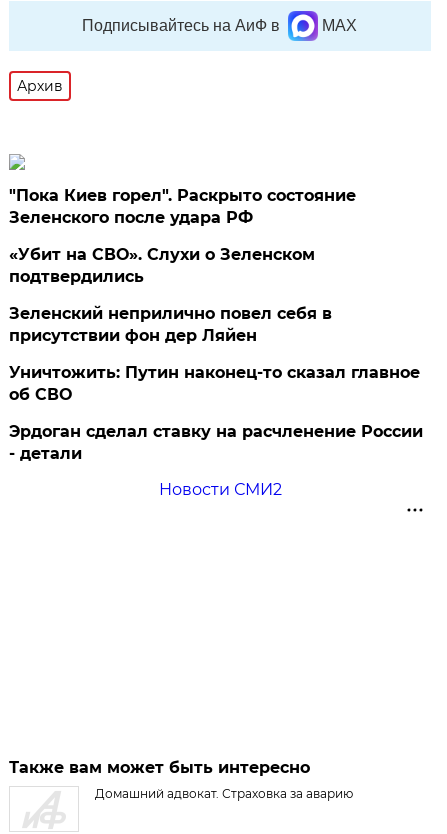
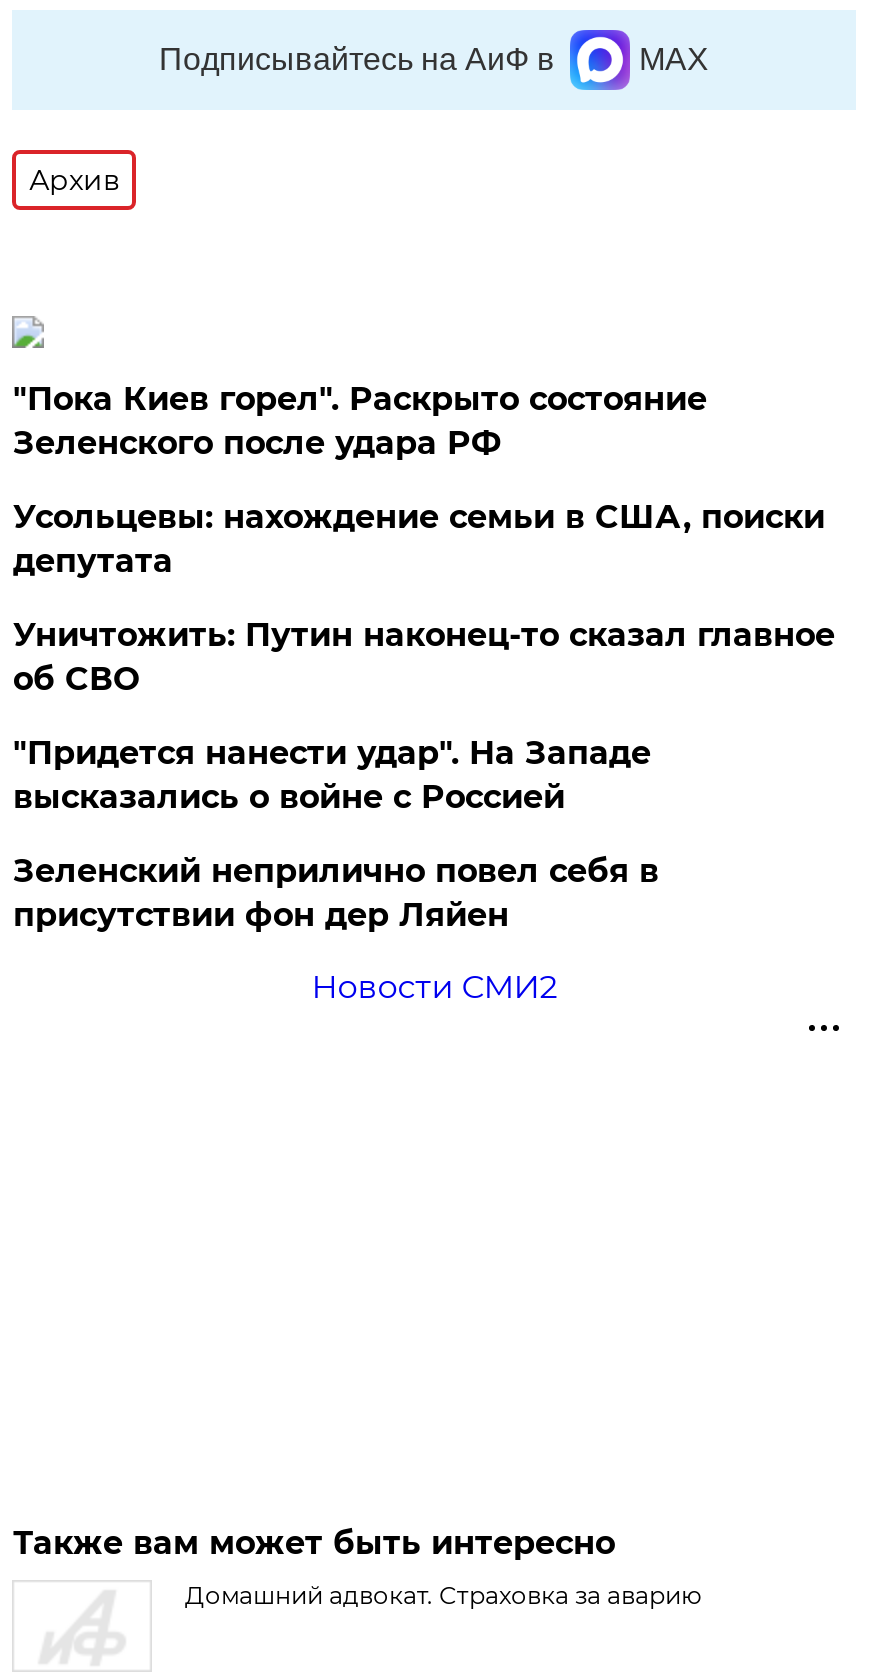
- «Убит на СВО». Слухи о Зеленском
- подтвердились
+ Усольцевы: нахождение семьи в США, поиски
+ депутата
+ "Придется нанести удар". На Западе
+ высказались о войне с Россией

moved down: Зеленский неприлично повел cебя в | присутствии фон дер Ляйен

moved up: Уничтожить: Путин наконец-то сказал главное | об СВО

- Эрдоган сделал ставку на расчленение России
- - детали
